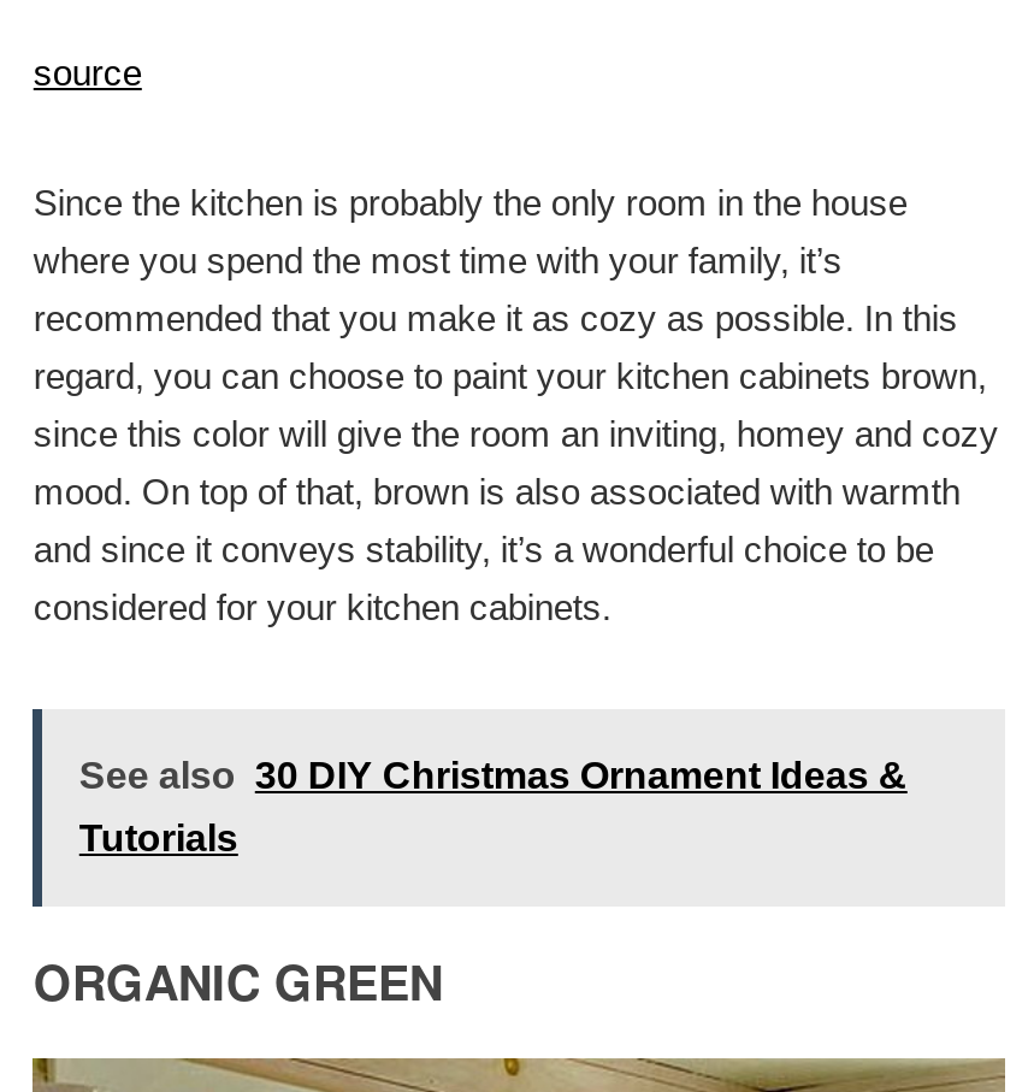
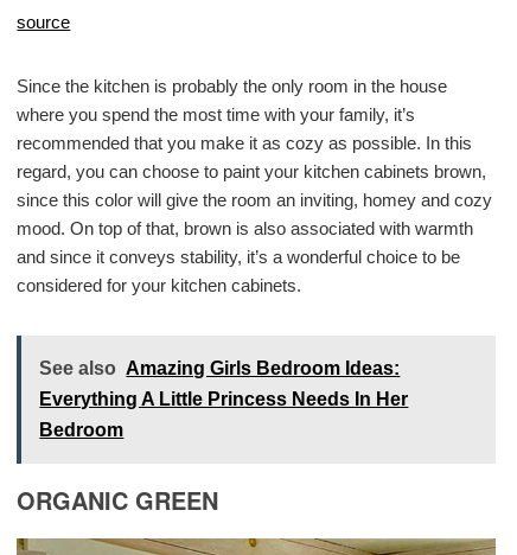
- See also 30 DIY Christmas Ornament Ideas &
- Tutorials
+ See also Amazing Girls Bedroom Ideas:
+ Everything A Little Princess Needs In Her
+ Bedroom
